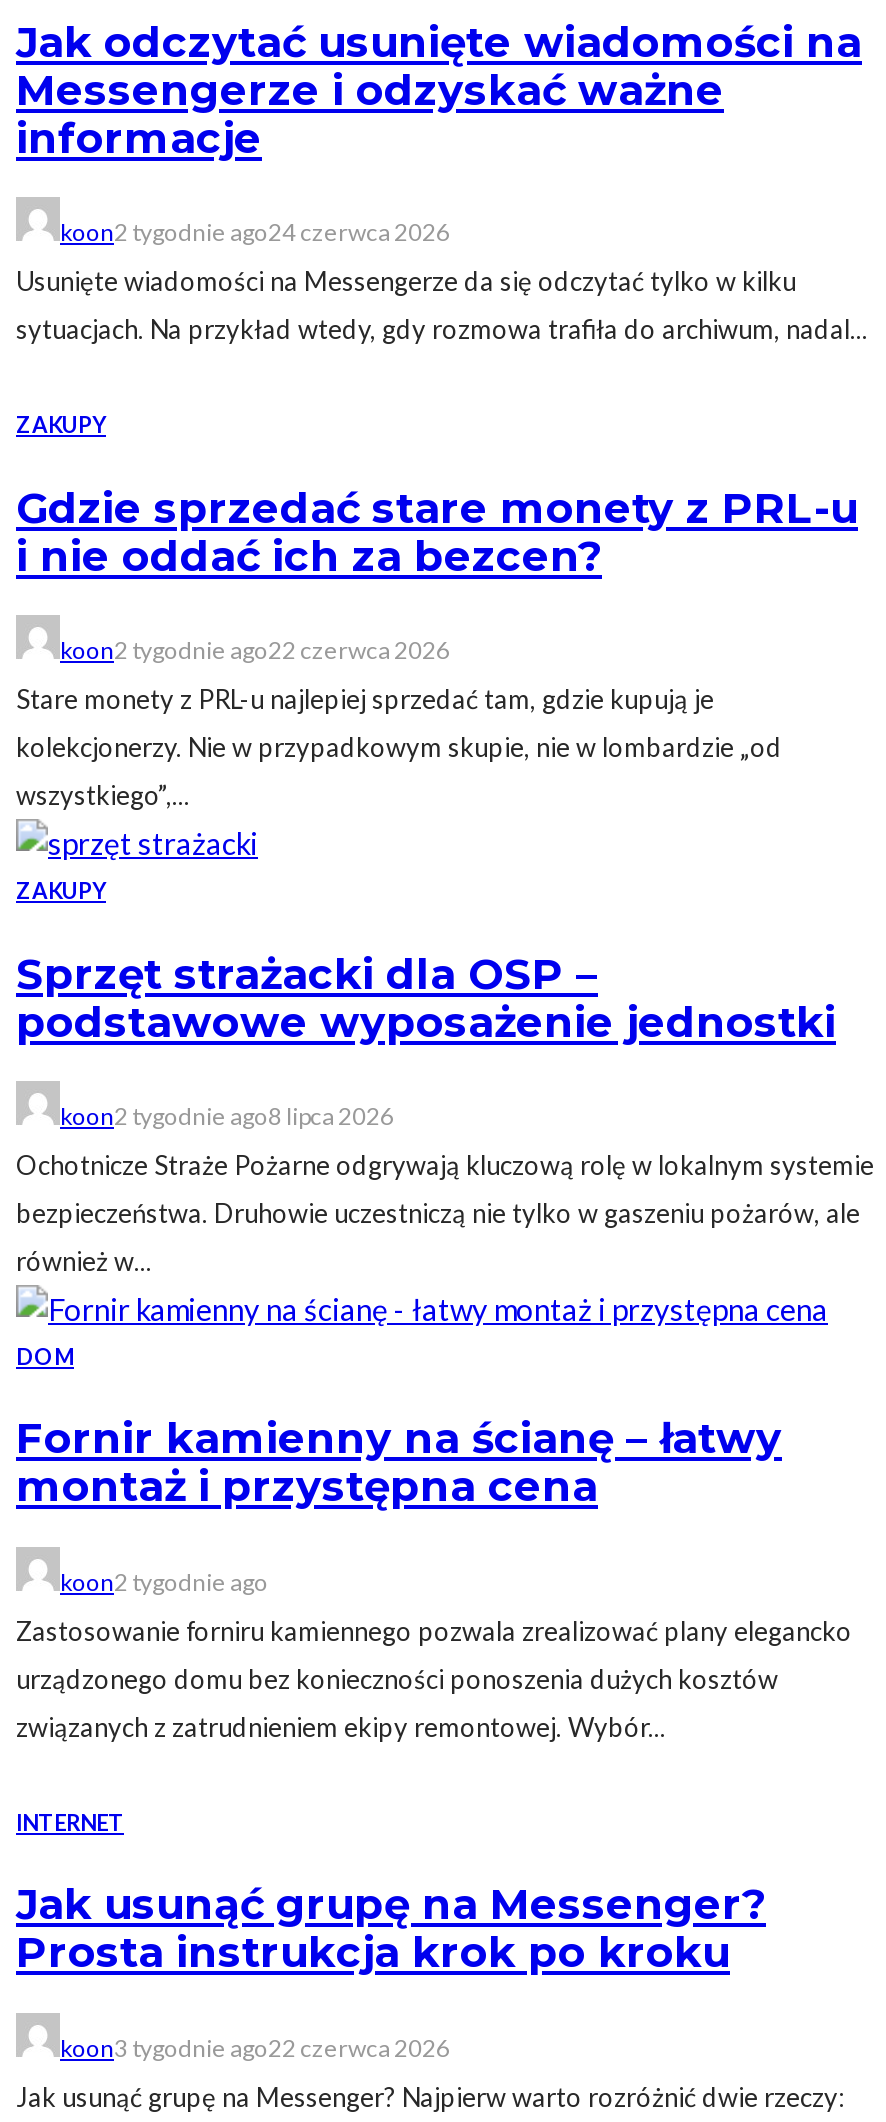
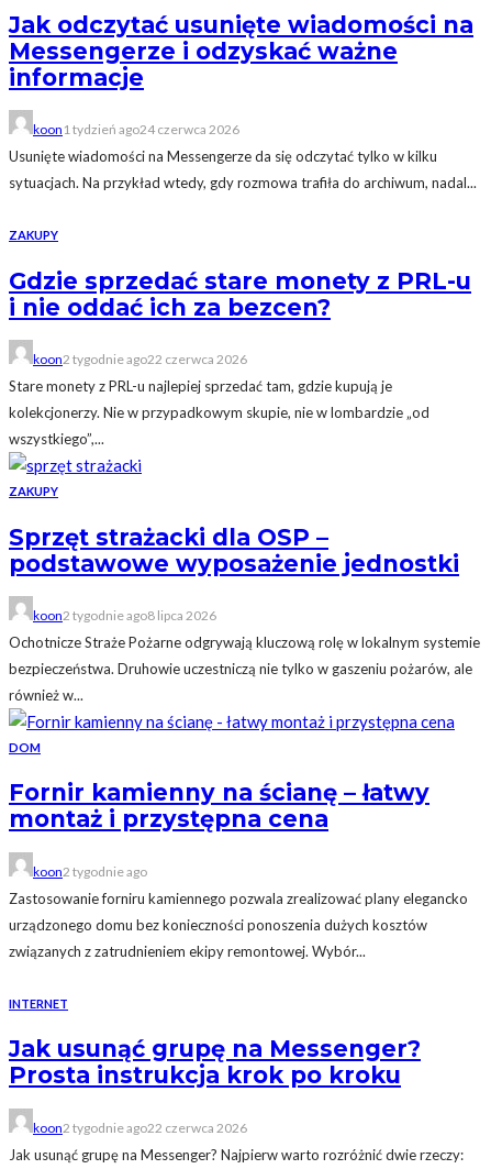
- koon2 tygodnie ago24 czerwca 2026
+ koon1 tydzień ago24 czerwca 2026

- koon3 tygodnie ago22 czerwca 2026
+ koon2 tygodnie ago22 czerwca 2026
